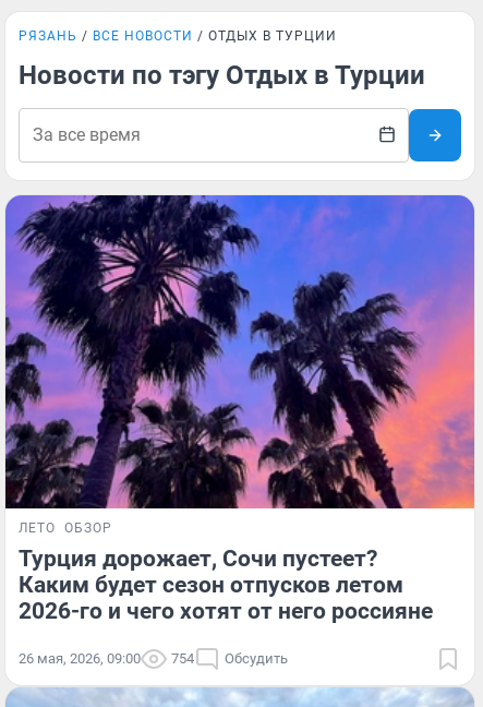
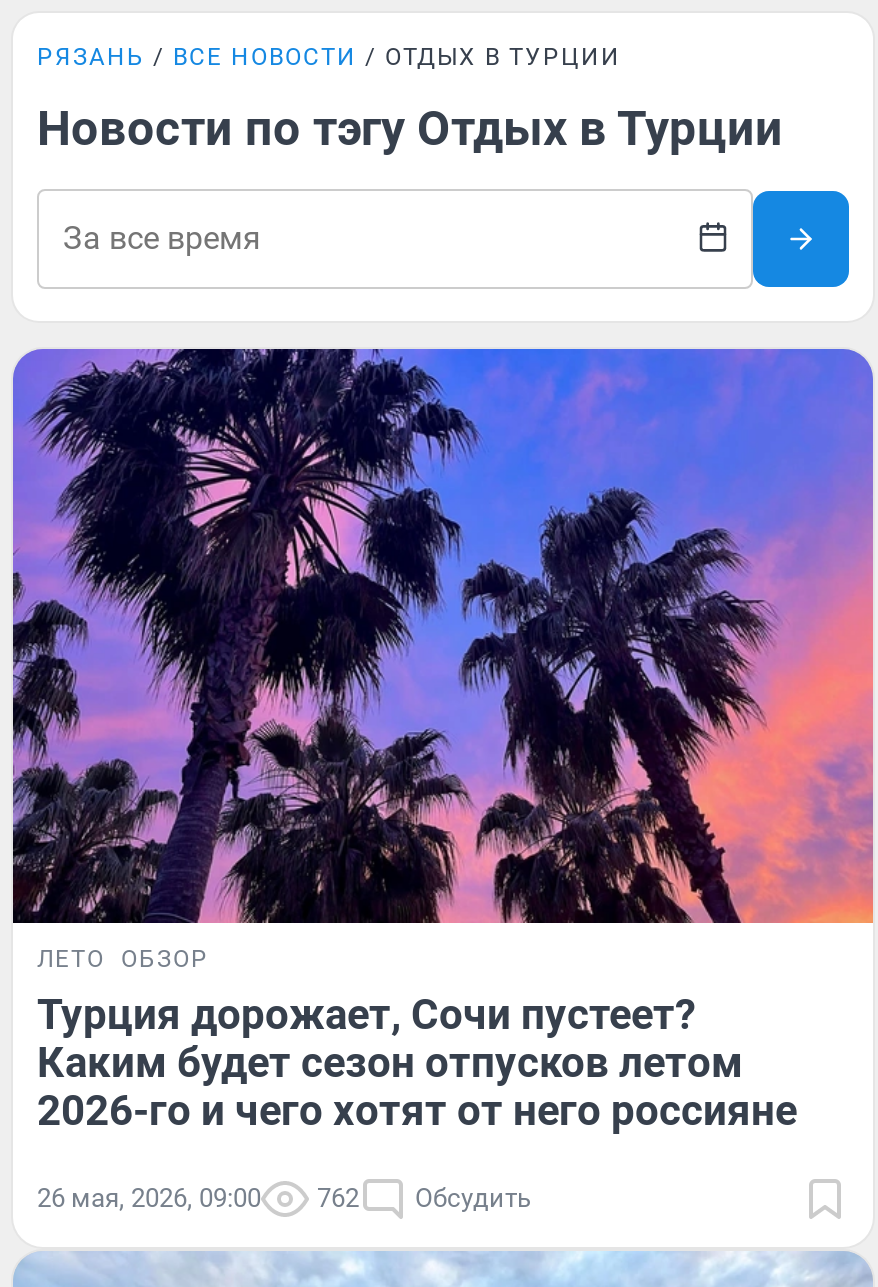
- 26 мая, 2026, 09:00 754 Обсудить
+ 26 мая, 2026, 09:00 762 Обсудить
